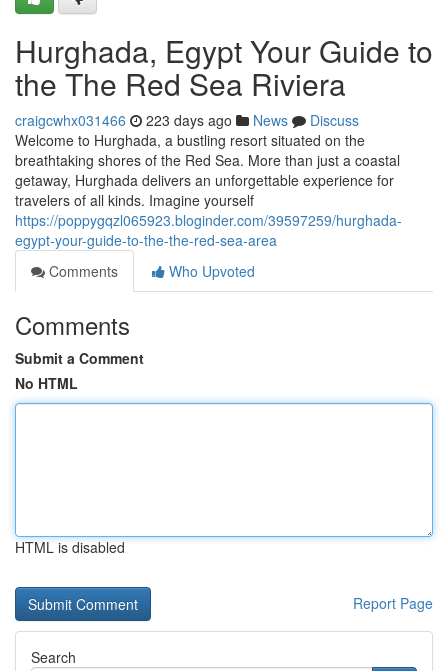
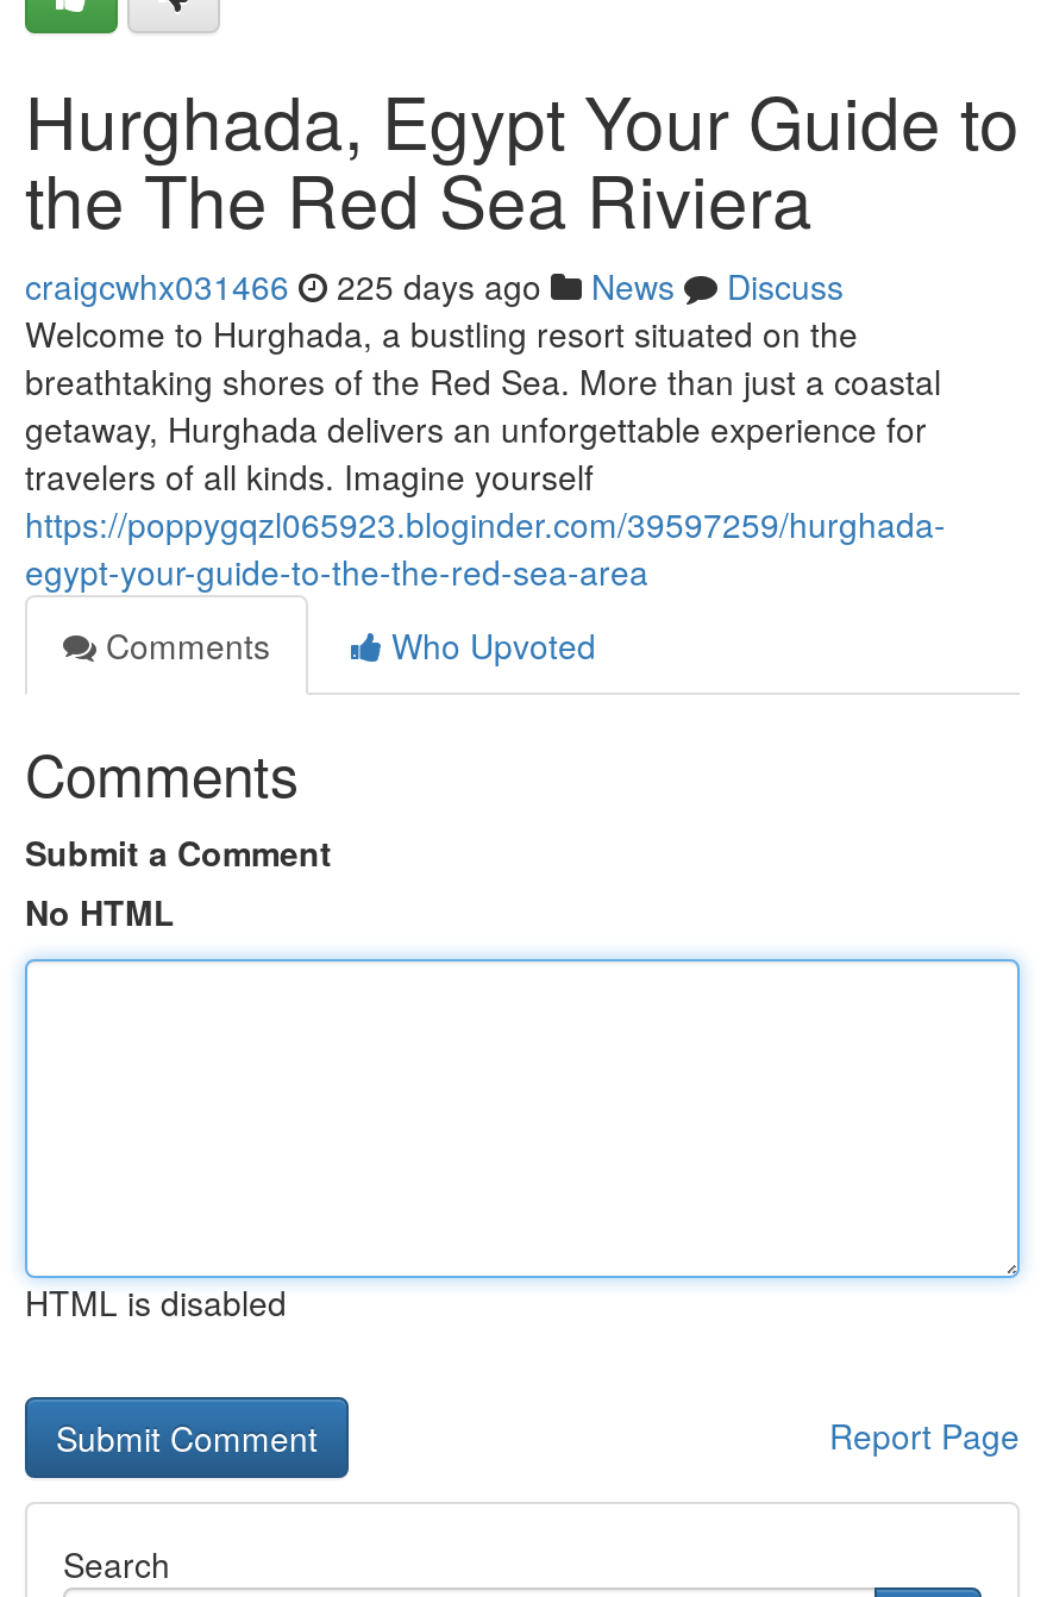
- craigcwhx031466 223 days ago News Discuss
+ craigcwhx031466 225 days ago News Discuss
